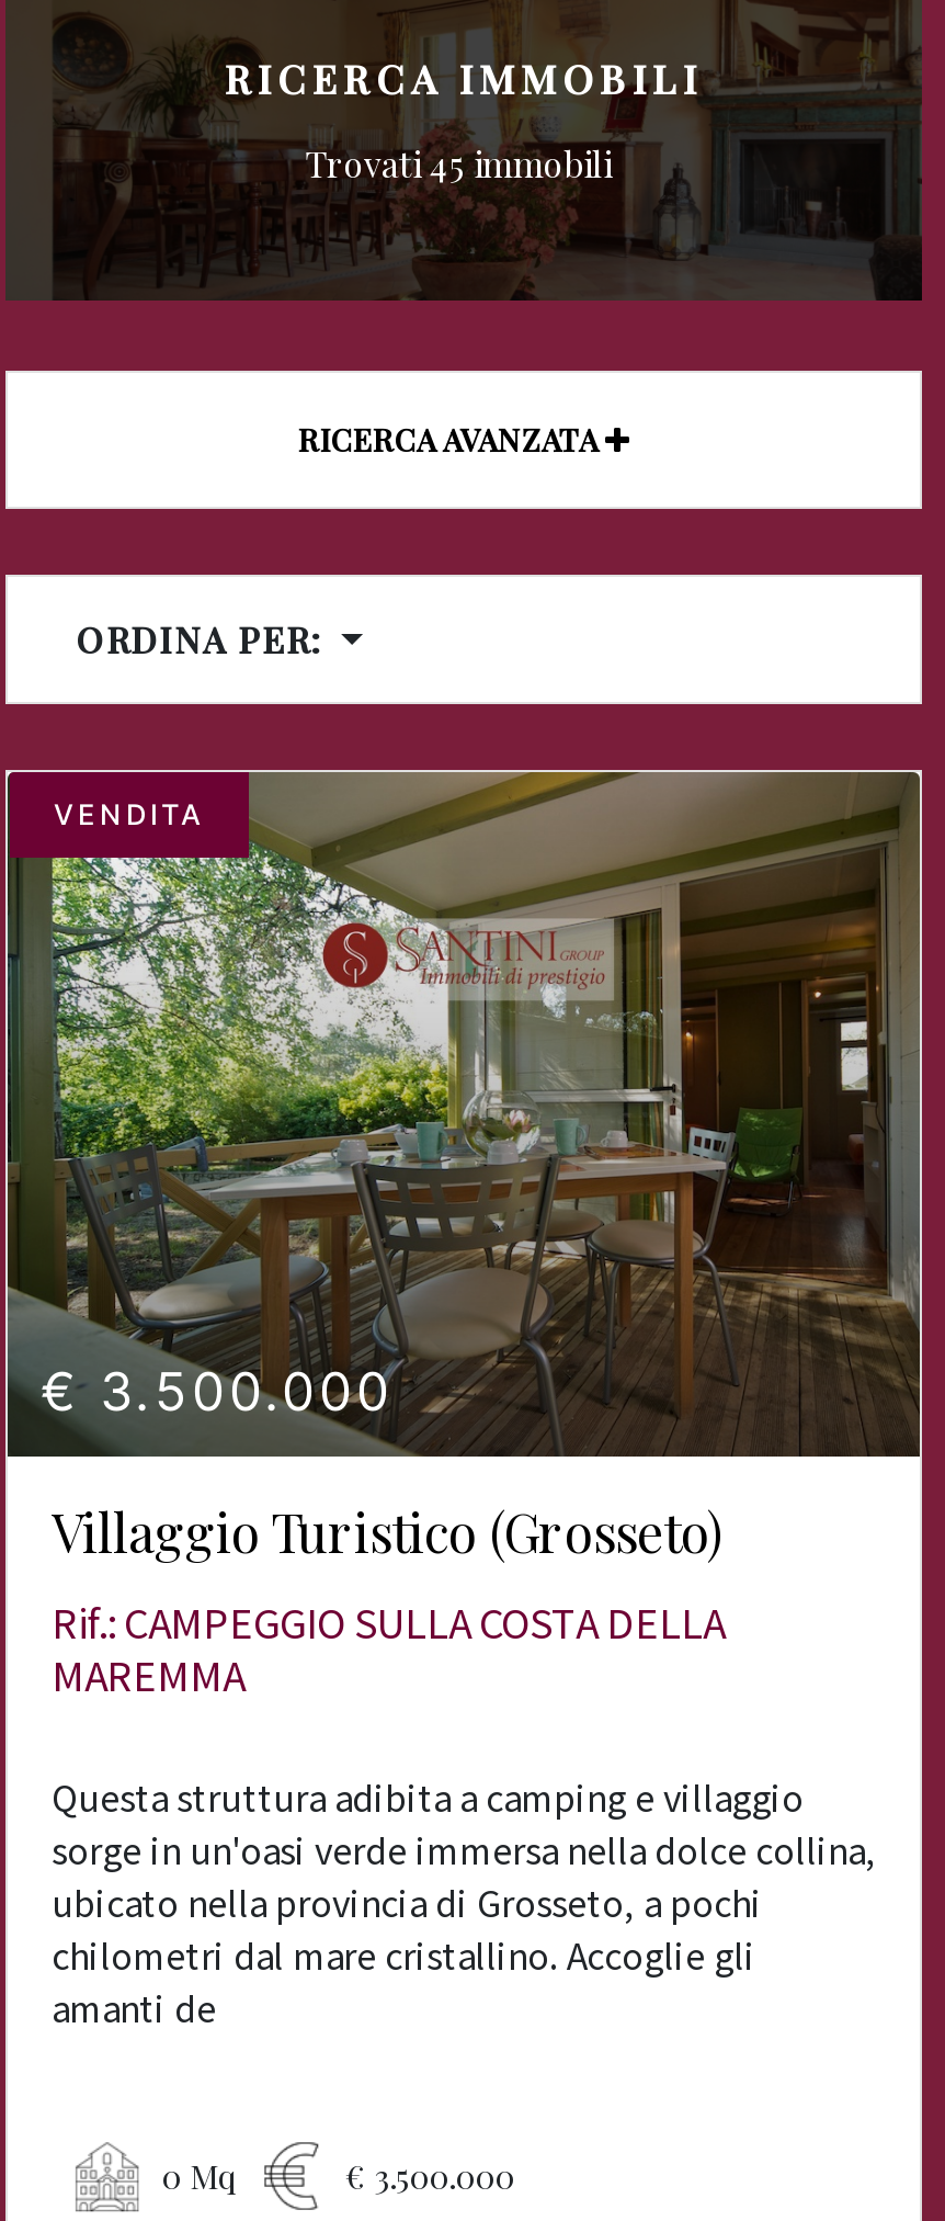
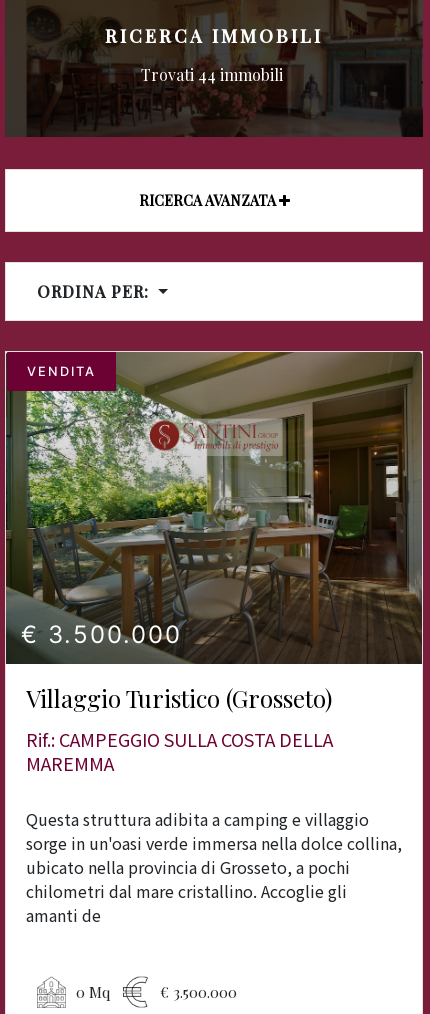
- Trovati 45 immobili
+ Trovati 44 immobili
